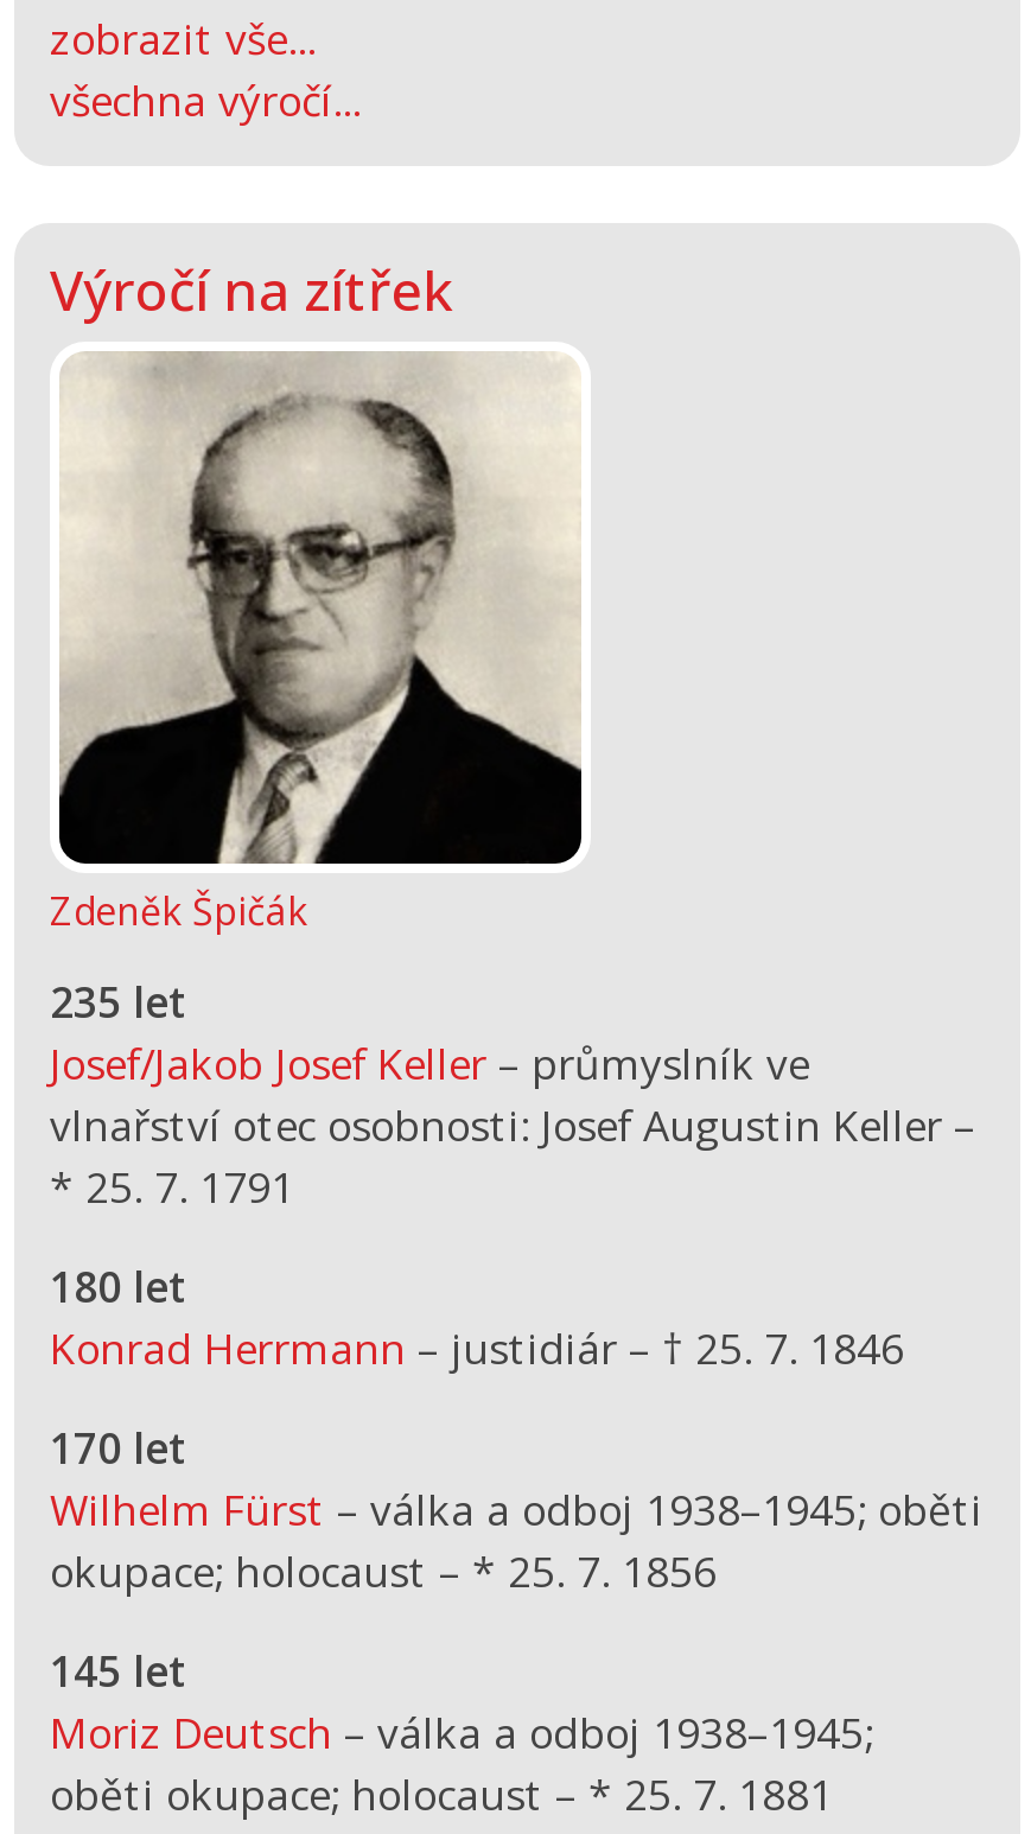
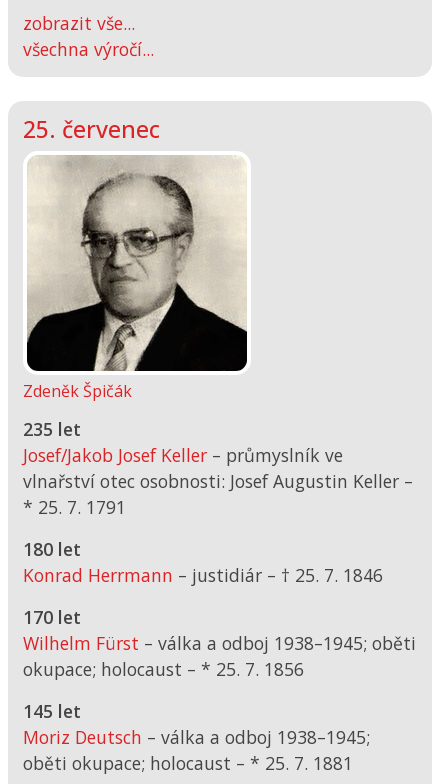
- Výročí na zítřek
+ 25. červenec
